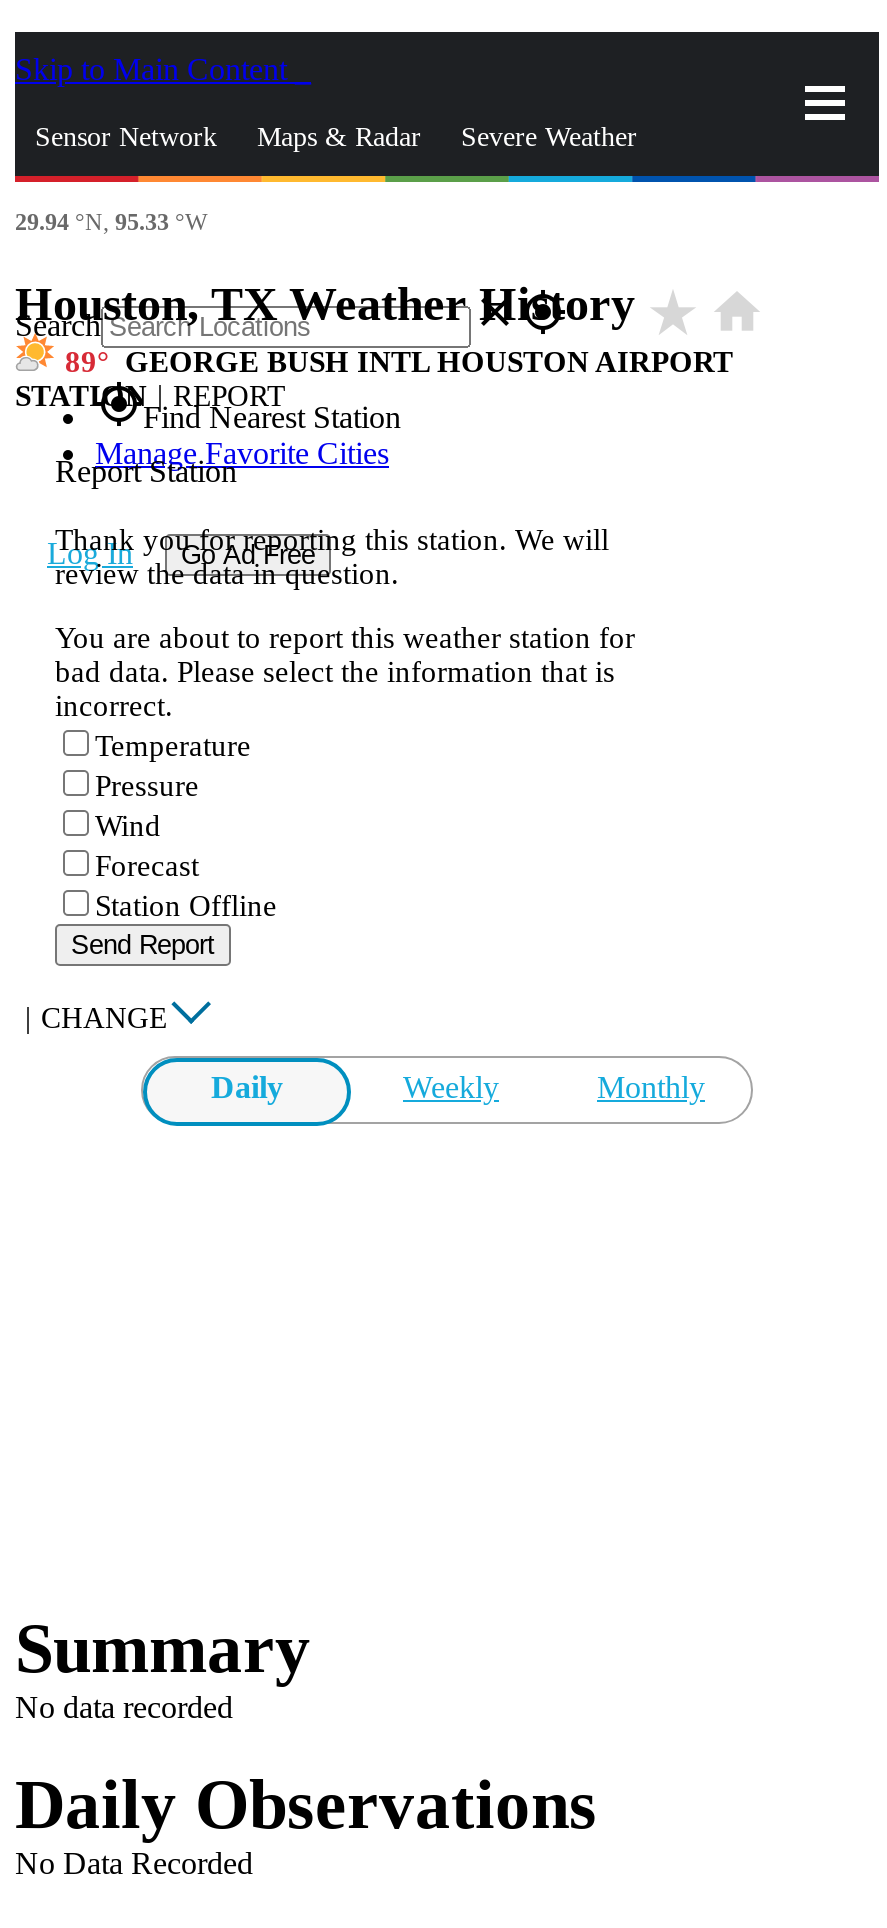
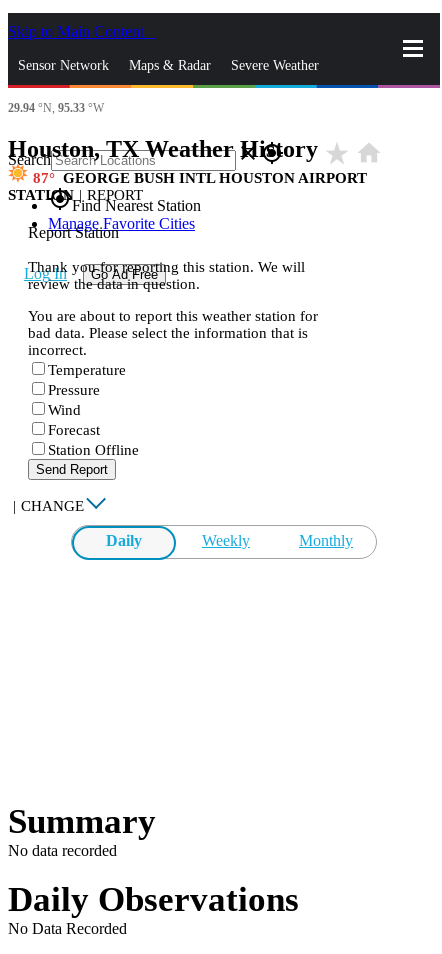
- 89 GEORGE BUSH INTL HOUSTON AIRPORT
+ 87 GEORGE BUSH INTL HOUSTON AIRPORT
